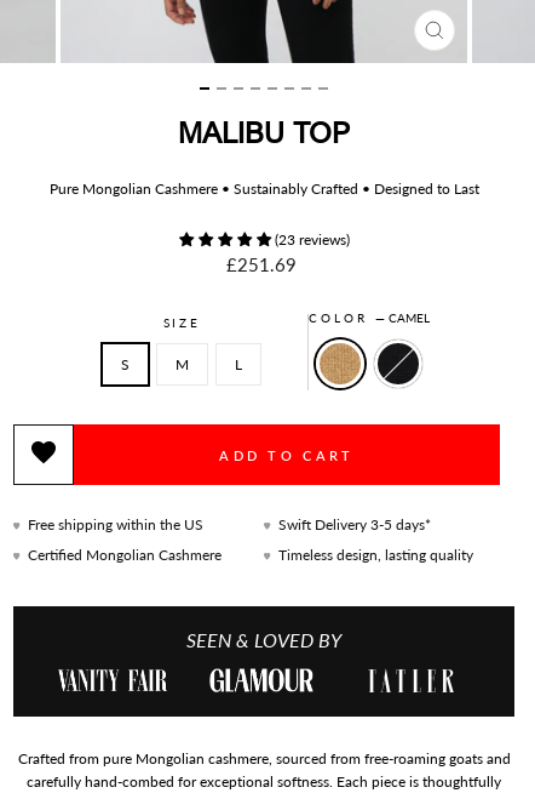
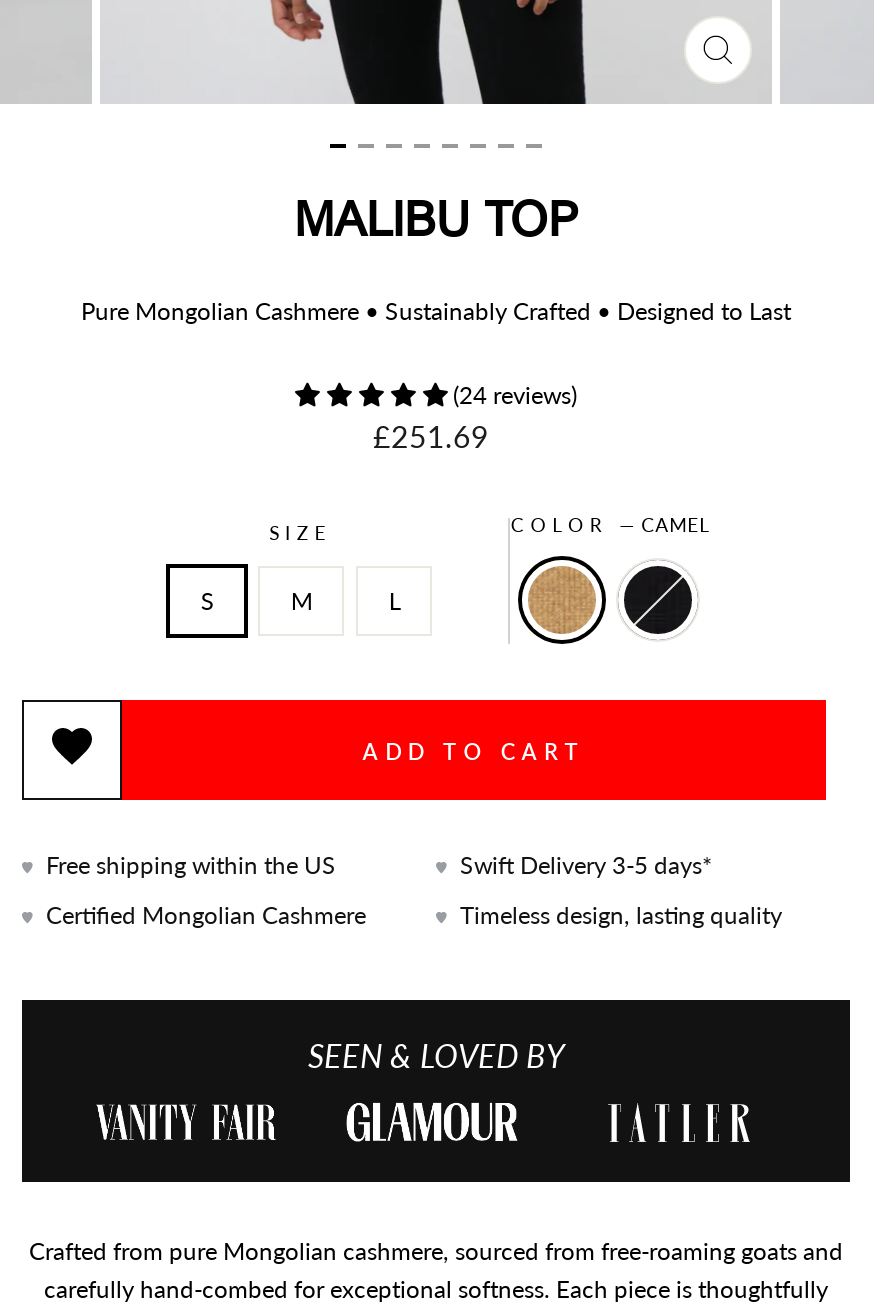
- (23 reviews)
+ (24 reviews)
